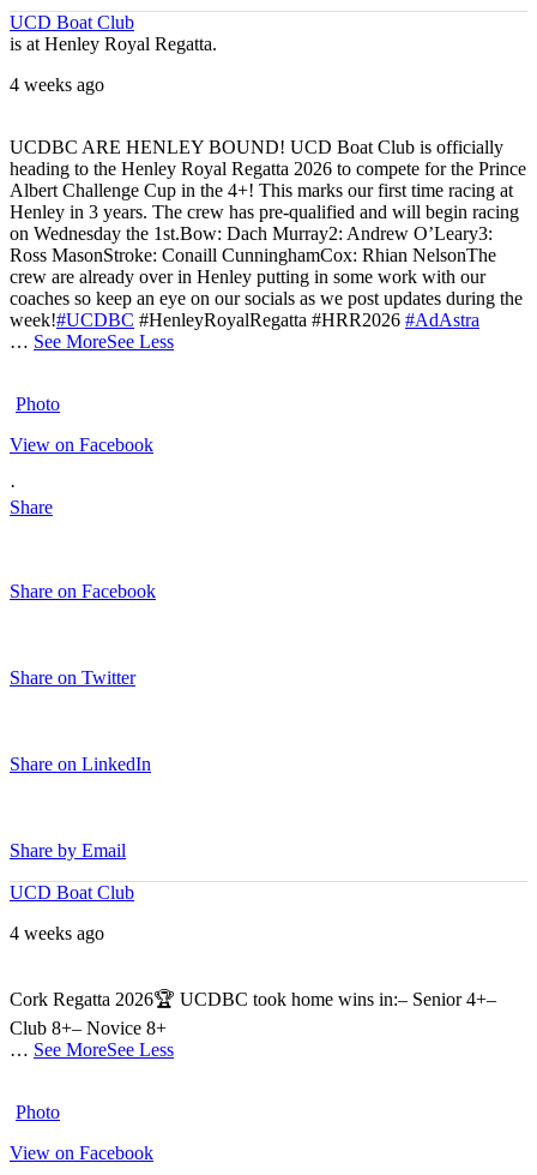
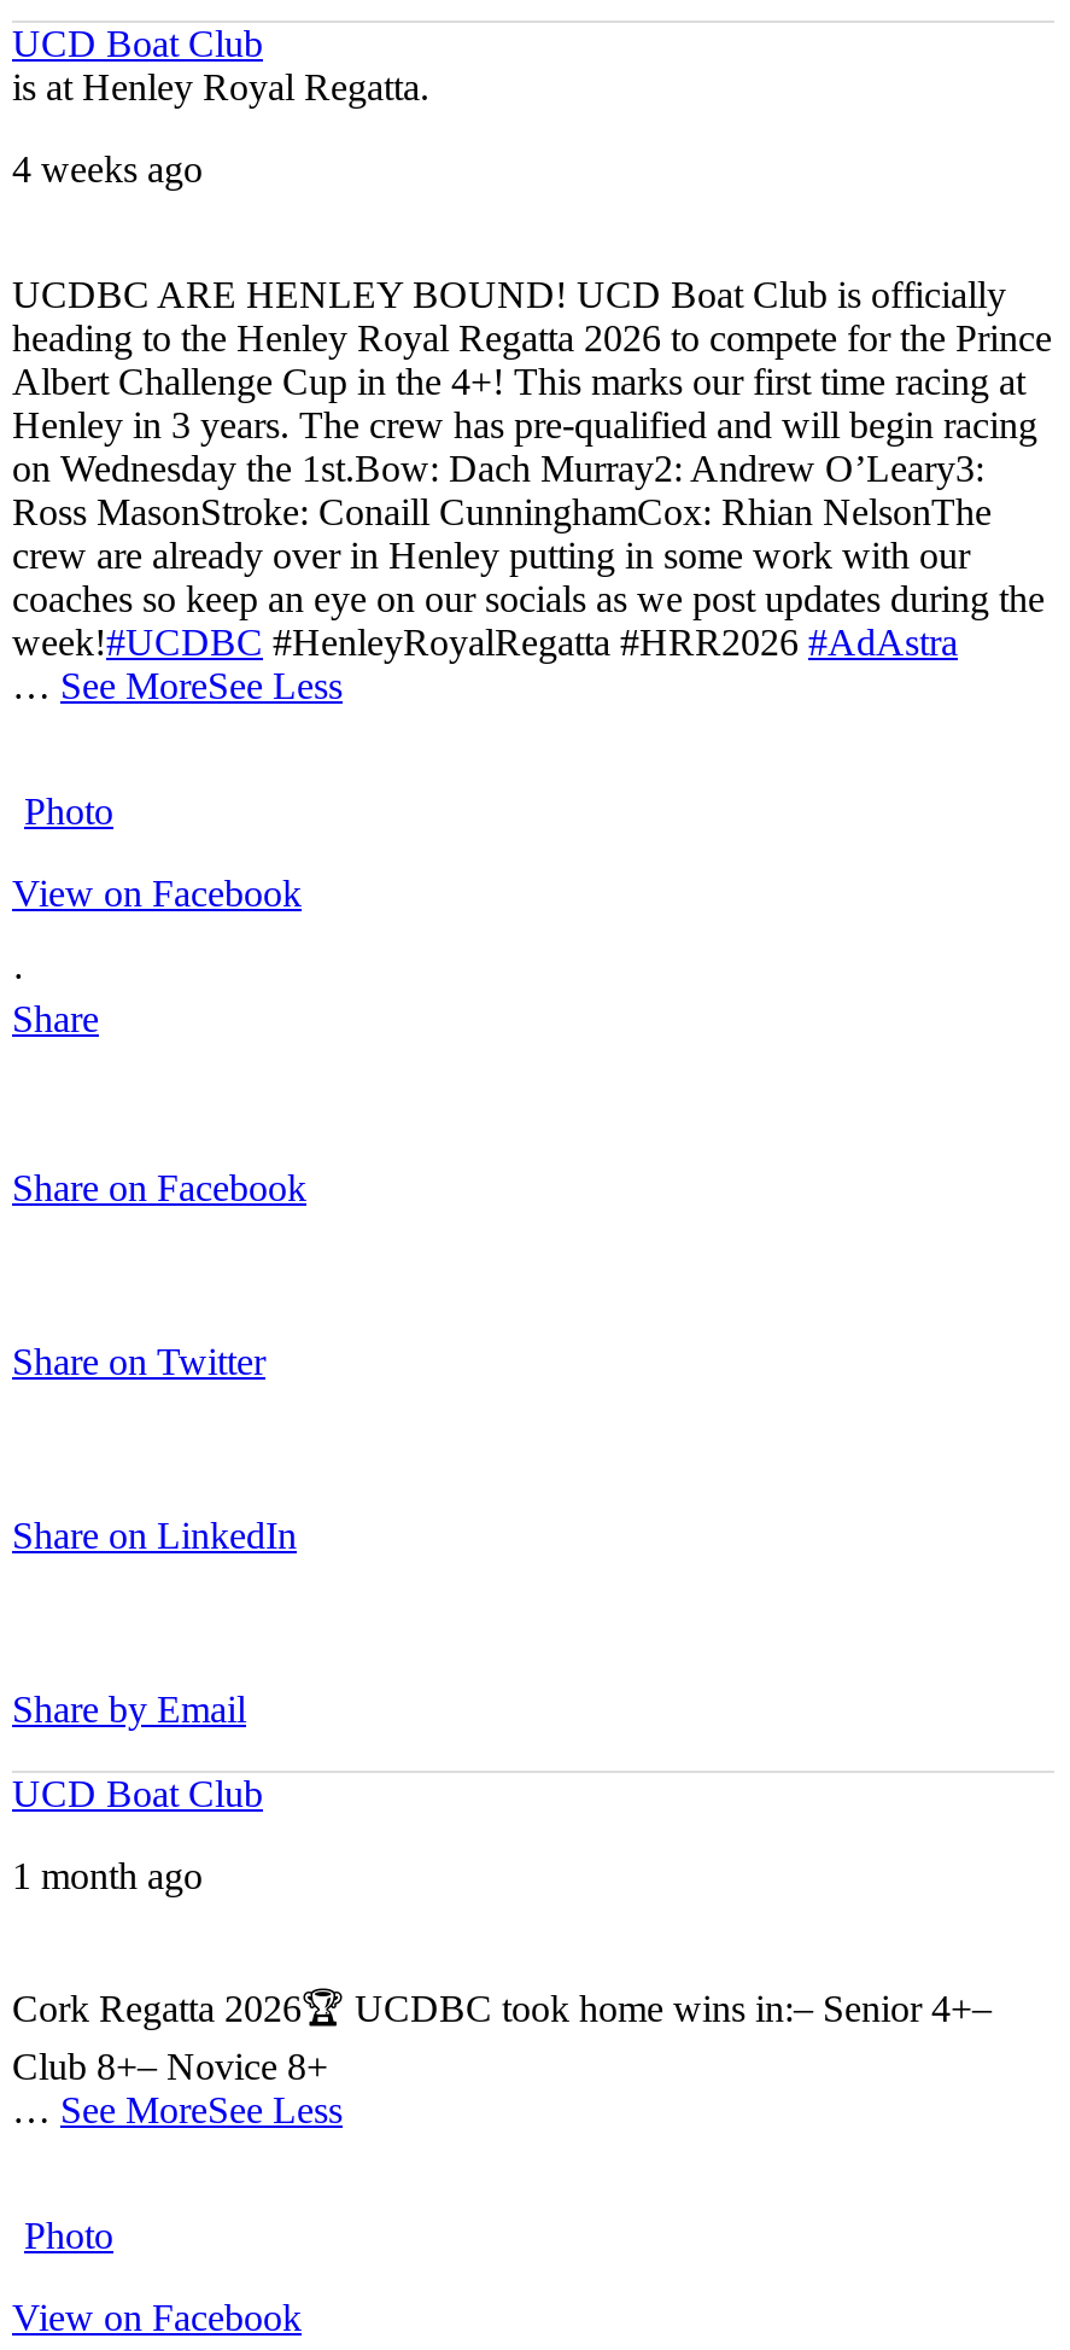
- 4 weeks ago
+ 1 month ago
